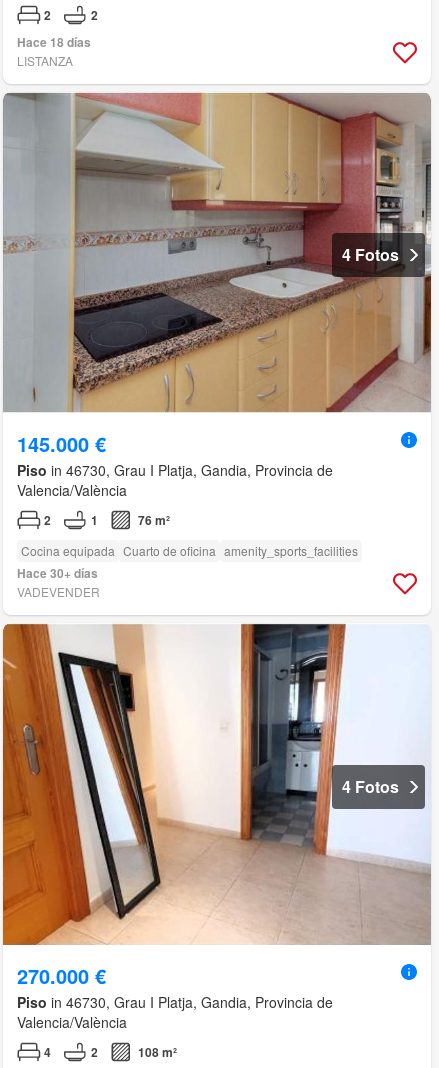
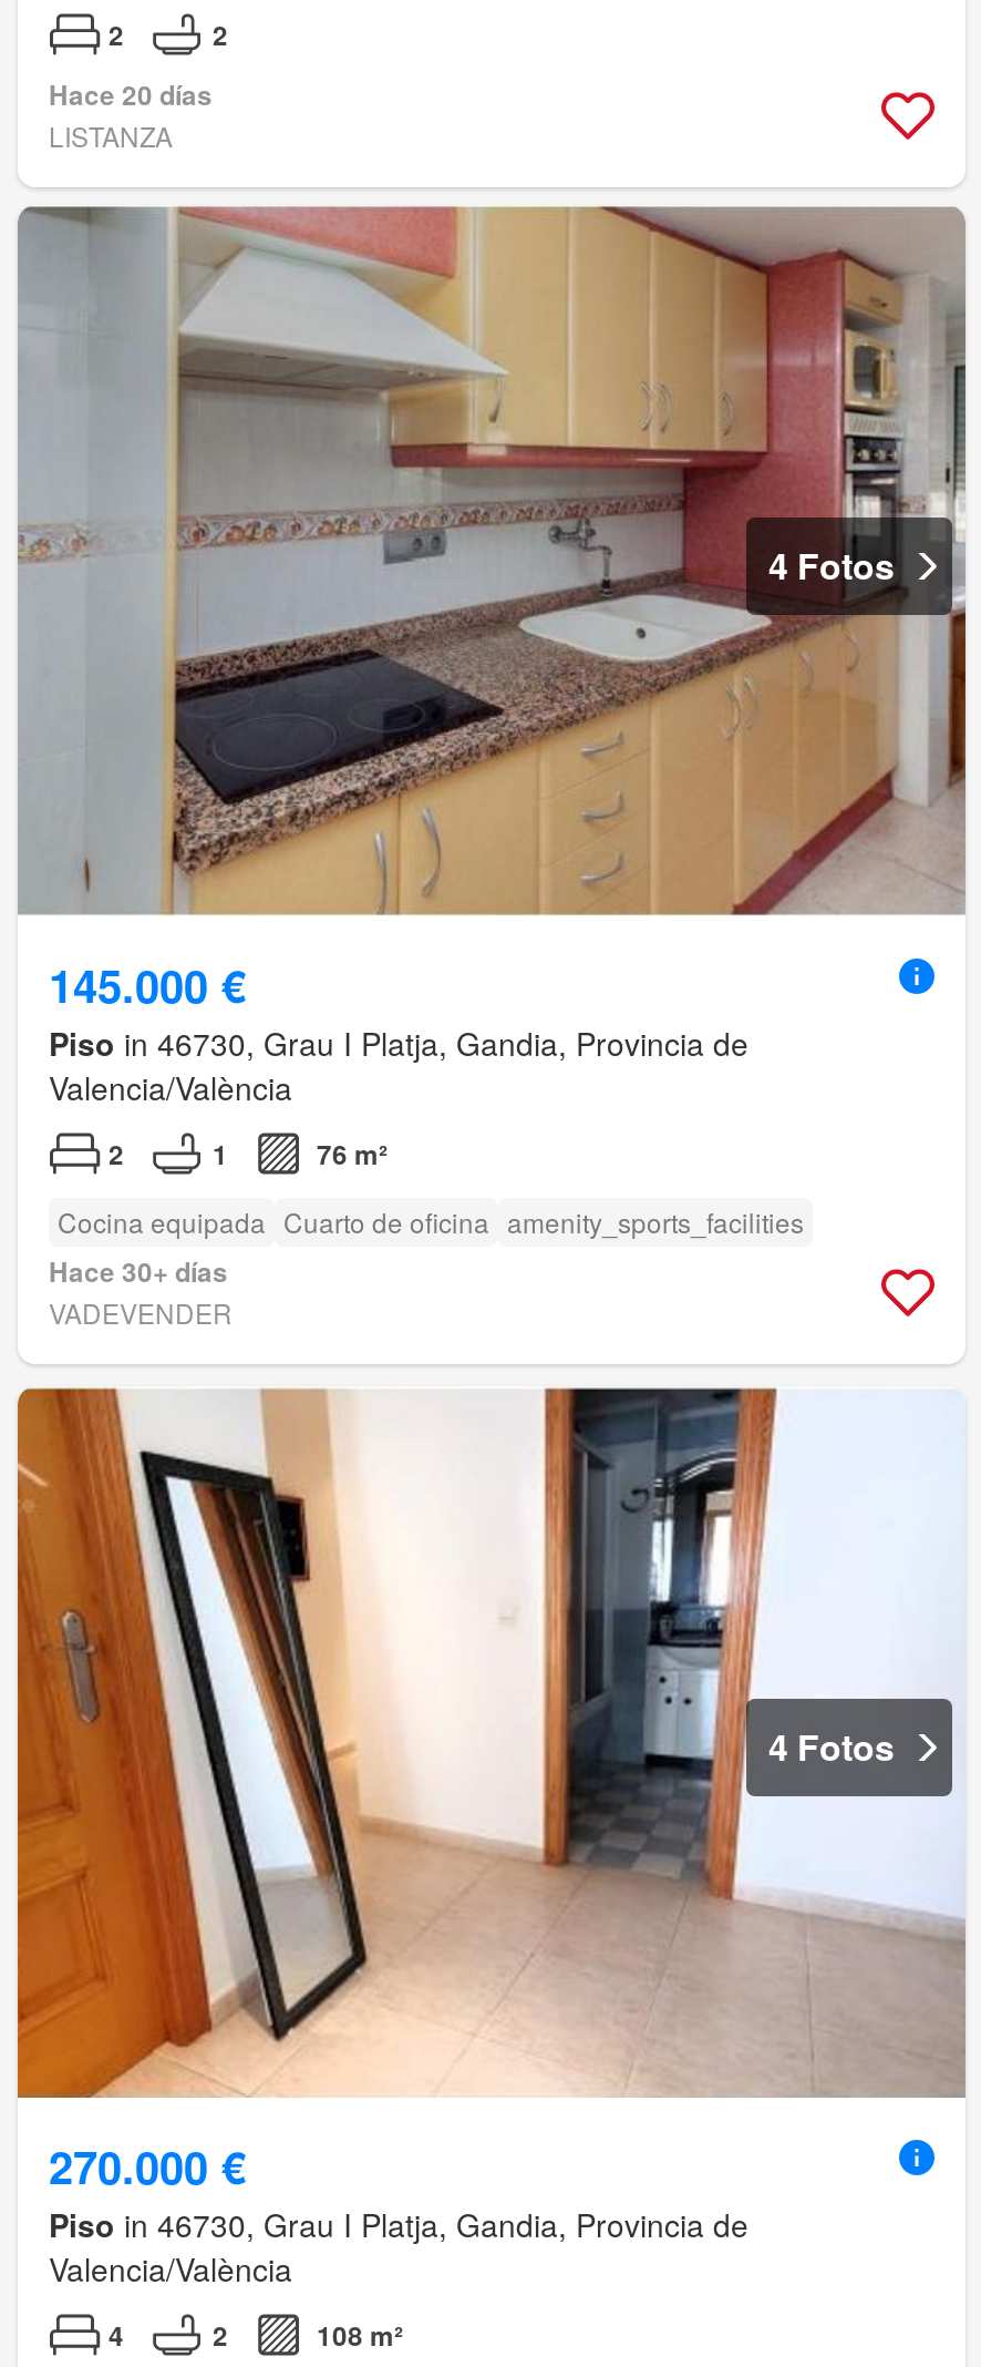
- Hace 18 días
+ Hace 20 días
